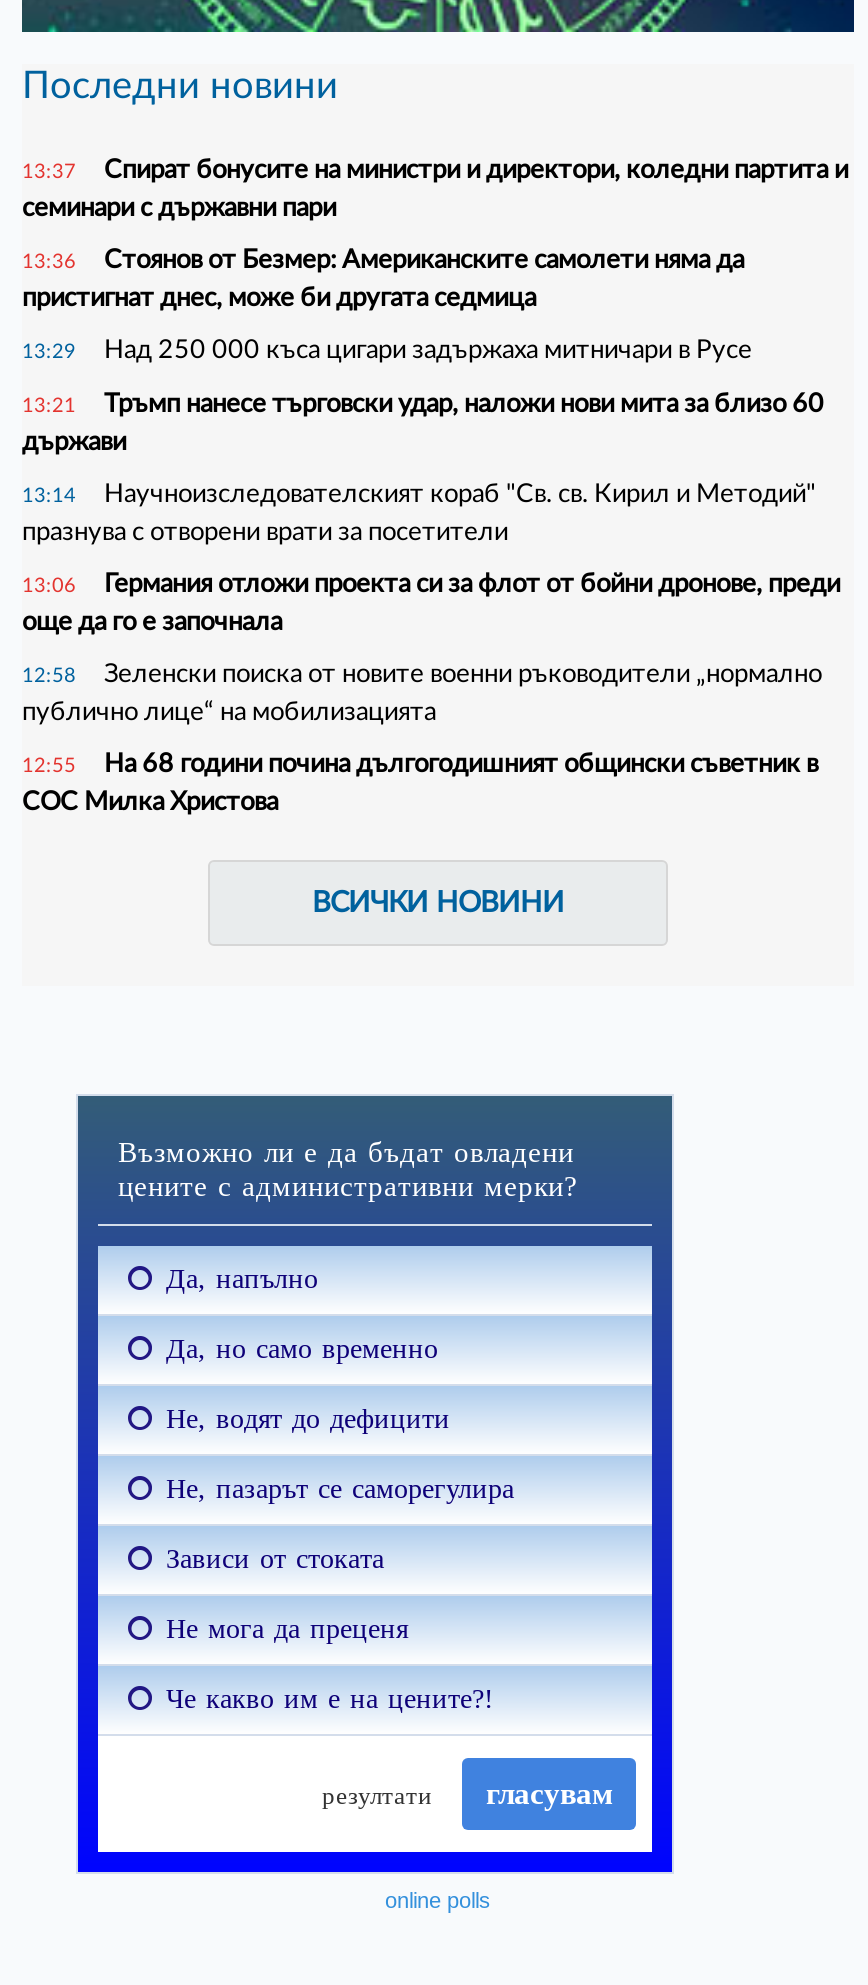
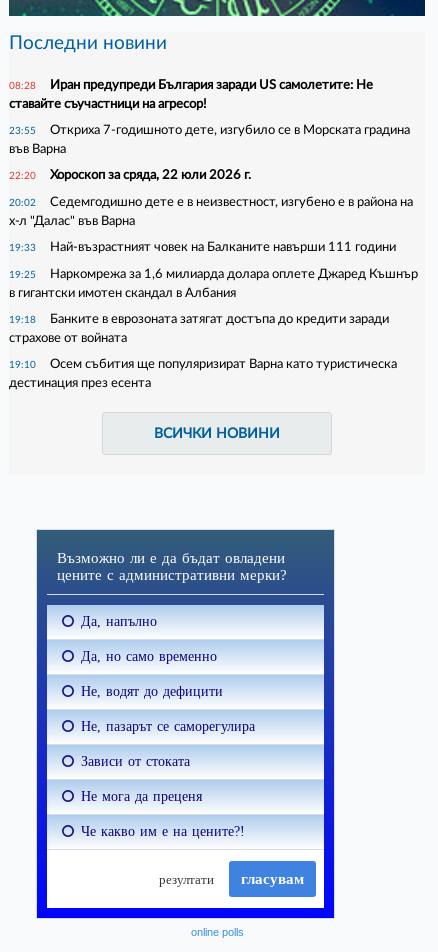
- 13:37
- Спират бонусите на министри и директори, коледни партита и
- семинари с държавни пари
- 13:36
- Стоянов от Безмер: Американските самолети няма да
- пристигнат днес, може би другата седмица
- 13:29
- Над 250 000 къса цигари задържаха митничари в Русе
- 13:21
- Тръмп нанесе търговски удар, наложи нови мита за близо 60
- държави
- 13:14
- Научноизследователският кораб "Св. св. Кирил и Методий"
- празнува с отворени врати за посетители
- 13:06
- Германия отложи проекта си за флот от бойни дронове, преди
- още да го е започнала
- 12:58
- Зеленски поиска от новите военни ръководители „нормално
- публично лице“ на мобилизацията
- 12:55
- На 68 години почина дългогодишният общински съветник в
- СОС Милка Христова
+ 08:28
+ Иран предупреди България заради US самолетите: Не
+ ставайте съучастници на агресор!
+ 23:55
+ Откриха 7-годишното дете, изгубило се в Морската градина
+ във Варна
+ 22:20
+ Хороскоп за сряда, 22 юли 2026 г.
+ 20:02
+ Седемгодишно дете е в неизвестност, изгубено е в района на
+ х-л "Далас" във Варна
+ 19:33
+ Най-възрастният човек на Балканите навърши 111 години
+ 19:25
+ Наркомрежа за 1,6 милиарда долара оплете Джаред Къшнър
+ в гигантски имотен скандал в Албания
+ 19:18
+ Банките в еврозоната затягат достъпа до кредити заради
+ страхове от войната
+ 19:10
+ Осем събития ще популяризират Варна като туристическа
+ дестинация през есента
